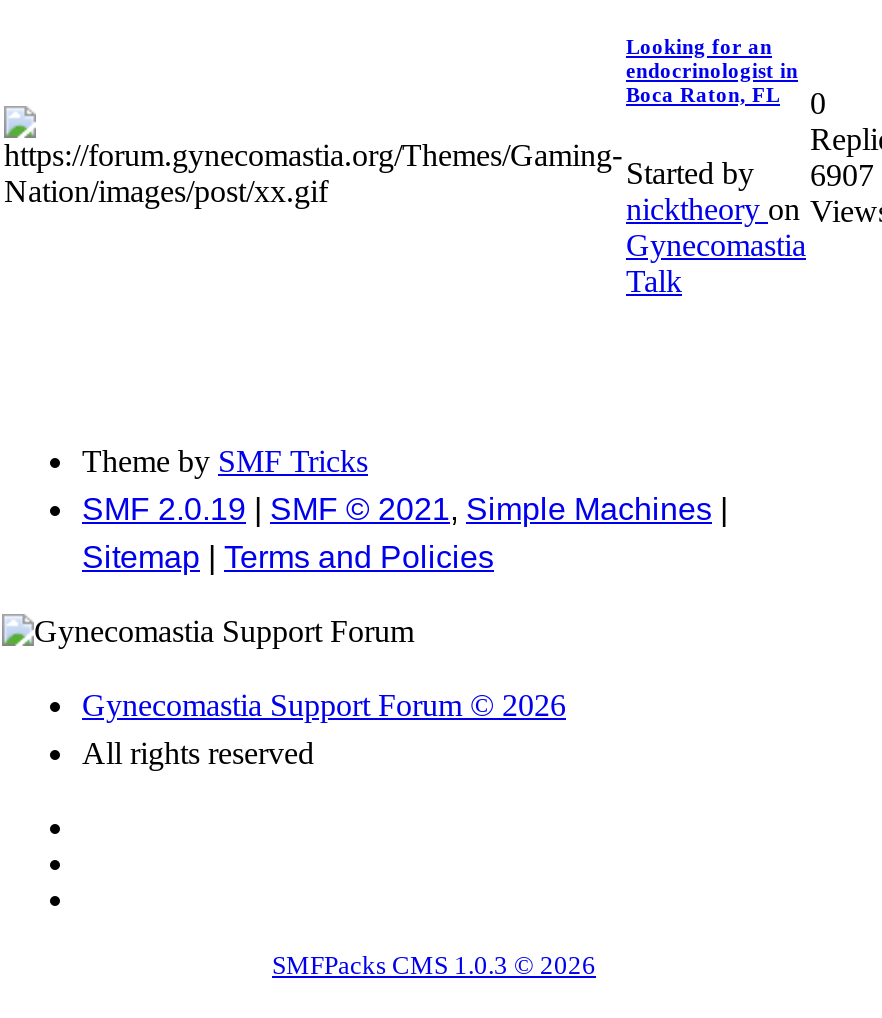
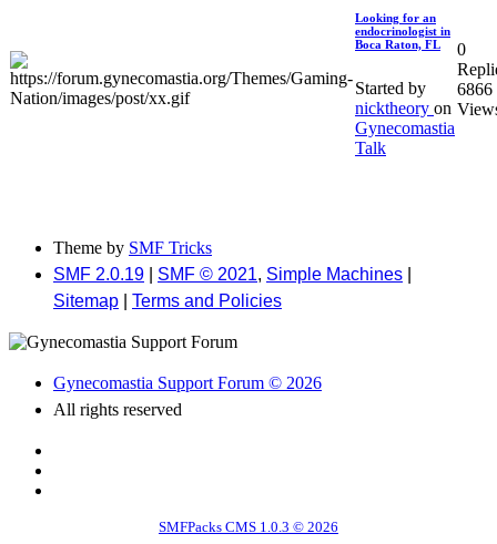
- Started by 6907
+ Started by 6866
